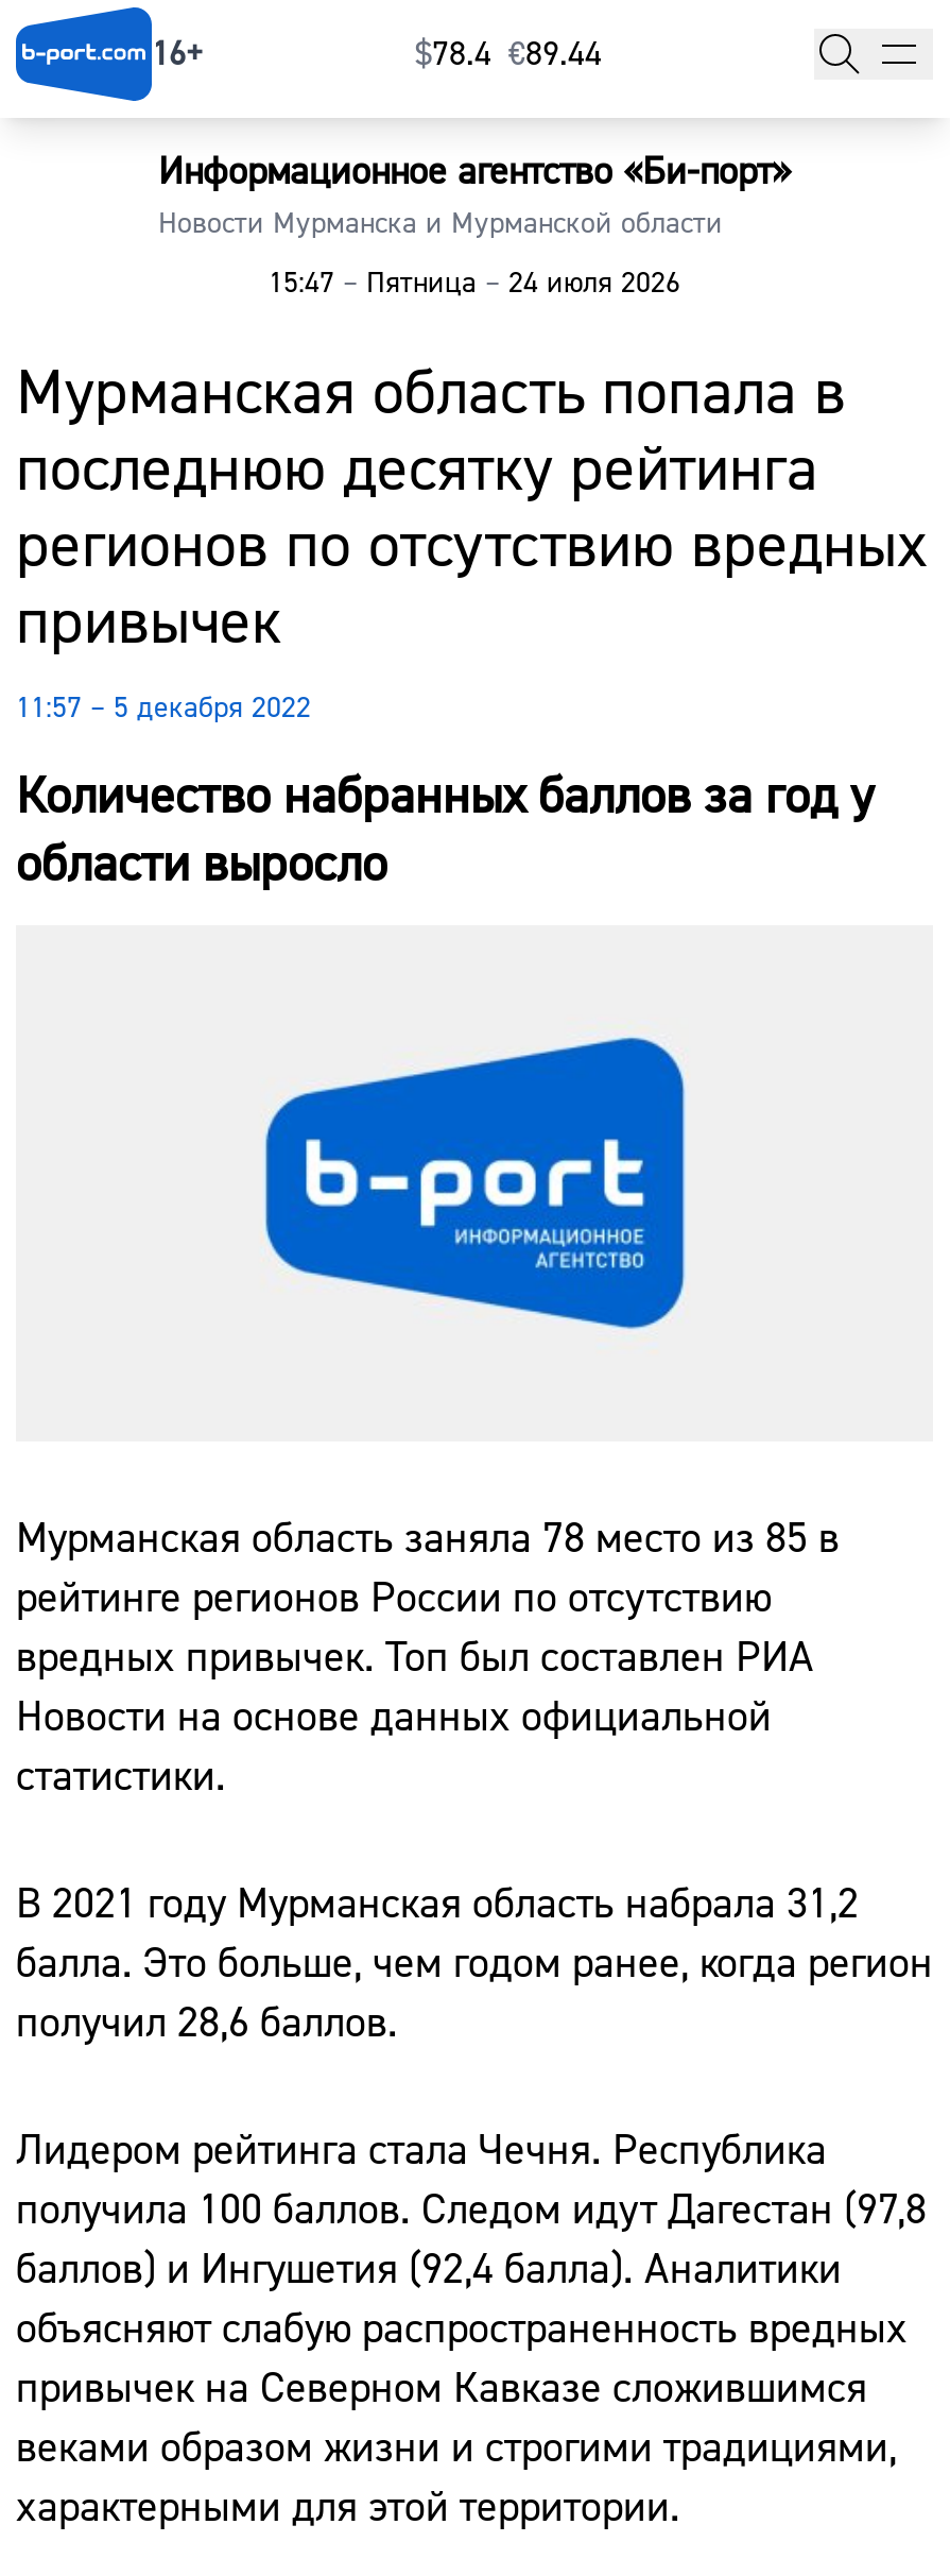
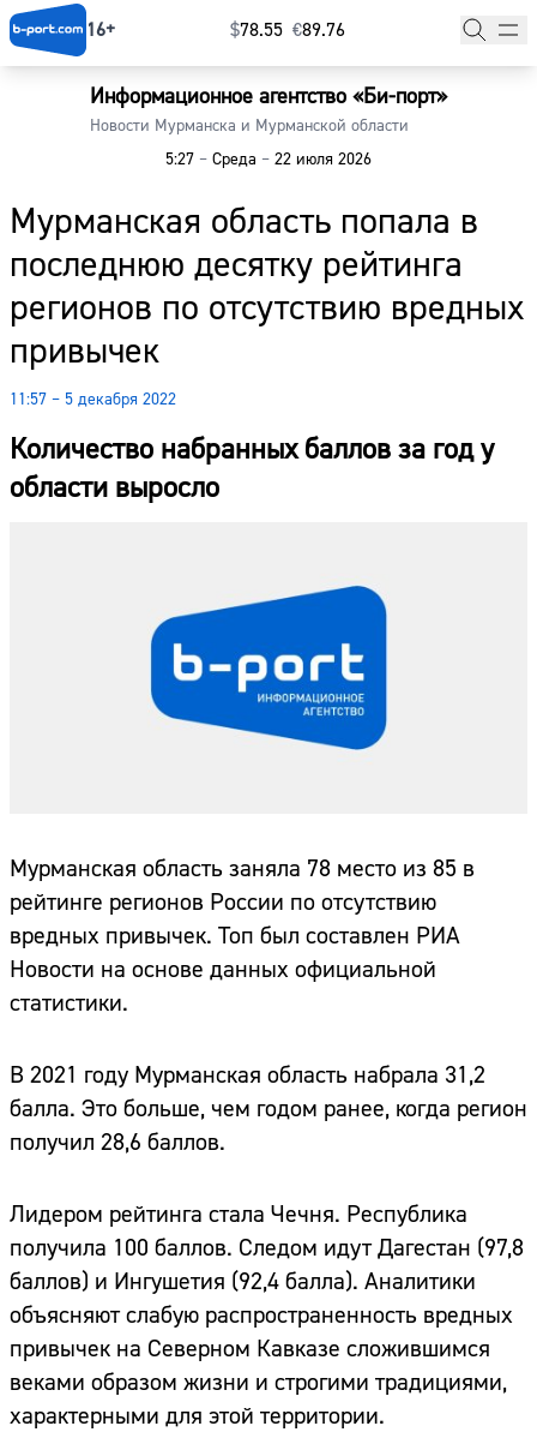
- $78.4 €89.44
+ $78.55 €89.76

- 15:47 – Пятница – 24 июля 2026
+ 5:27 – Среда – 22 июля 2026
